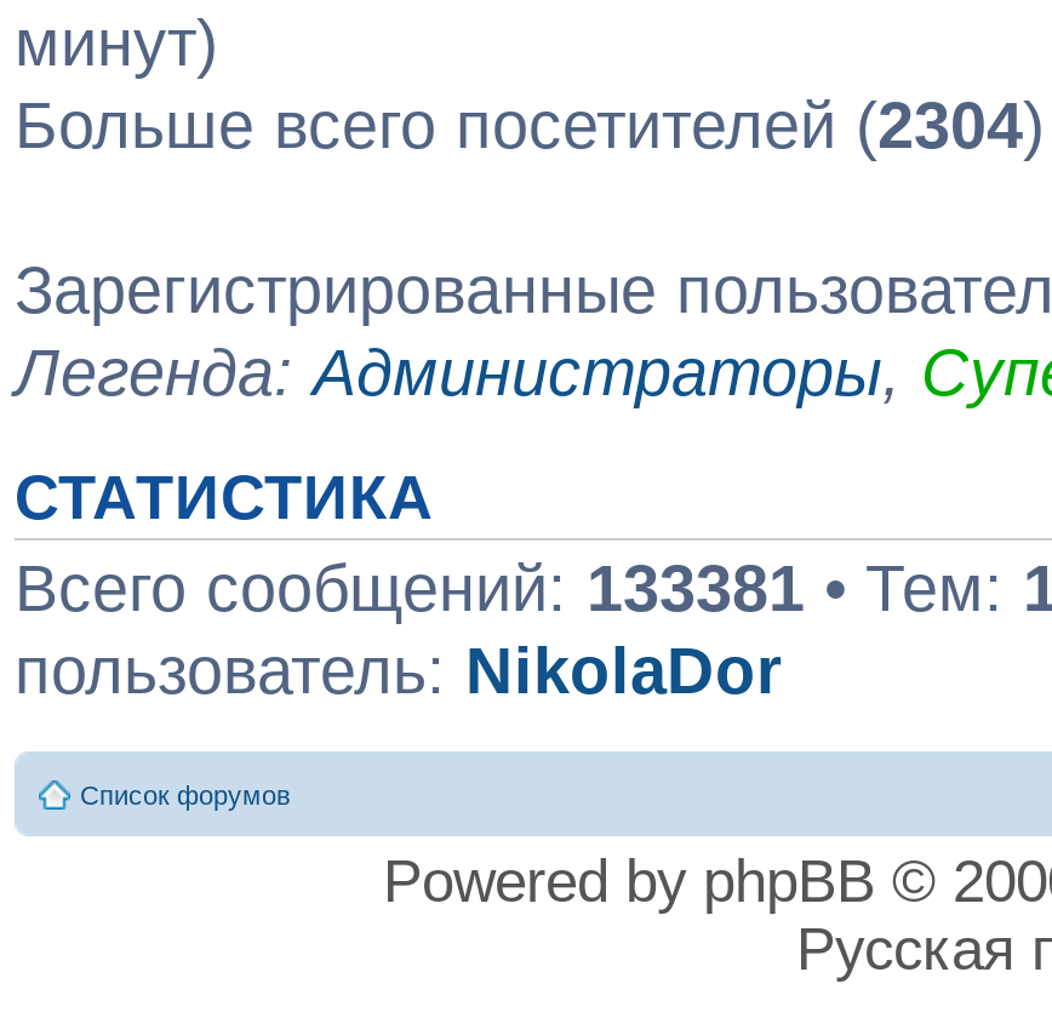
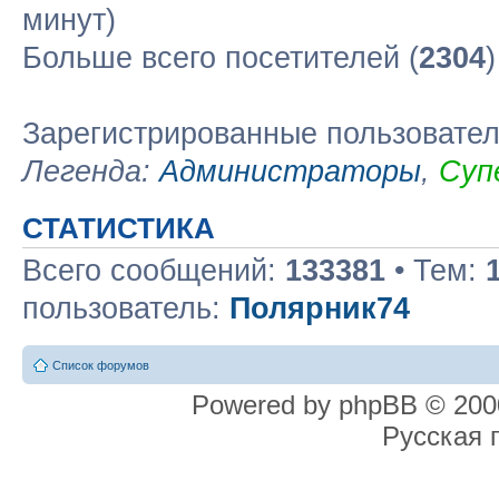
- пользователь: NikolaDor
+ пользователь: Полярник74
